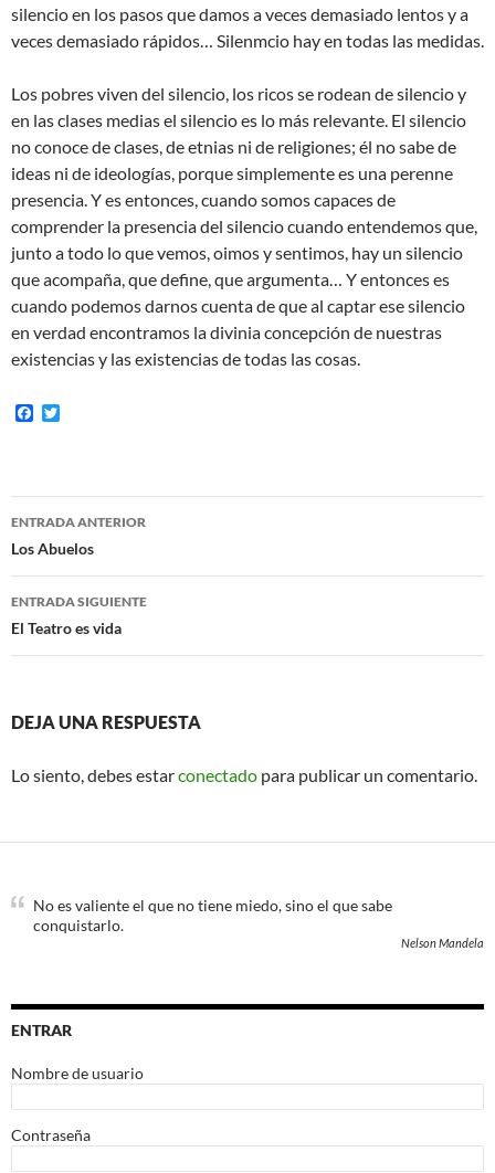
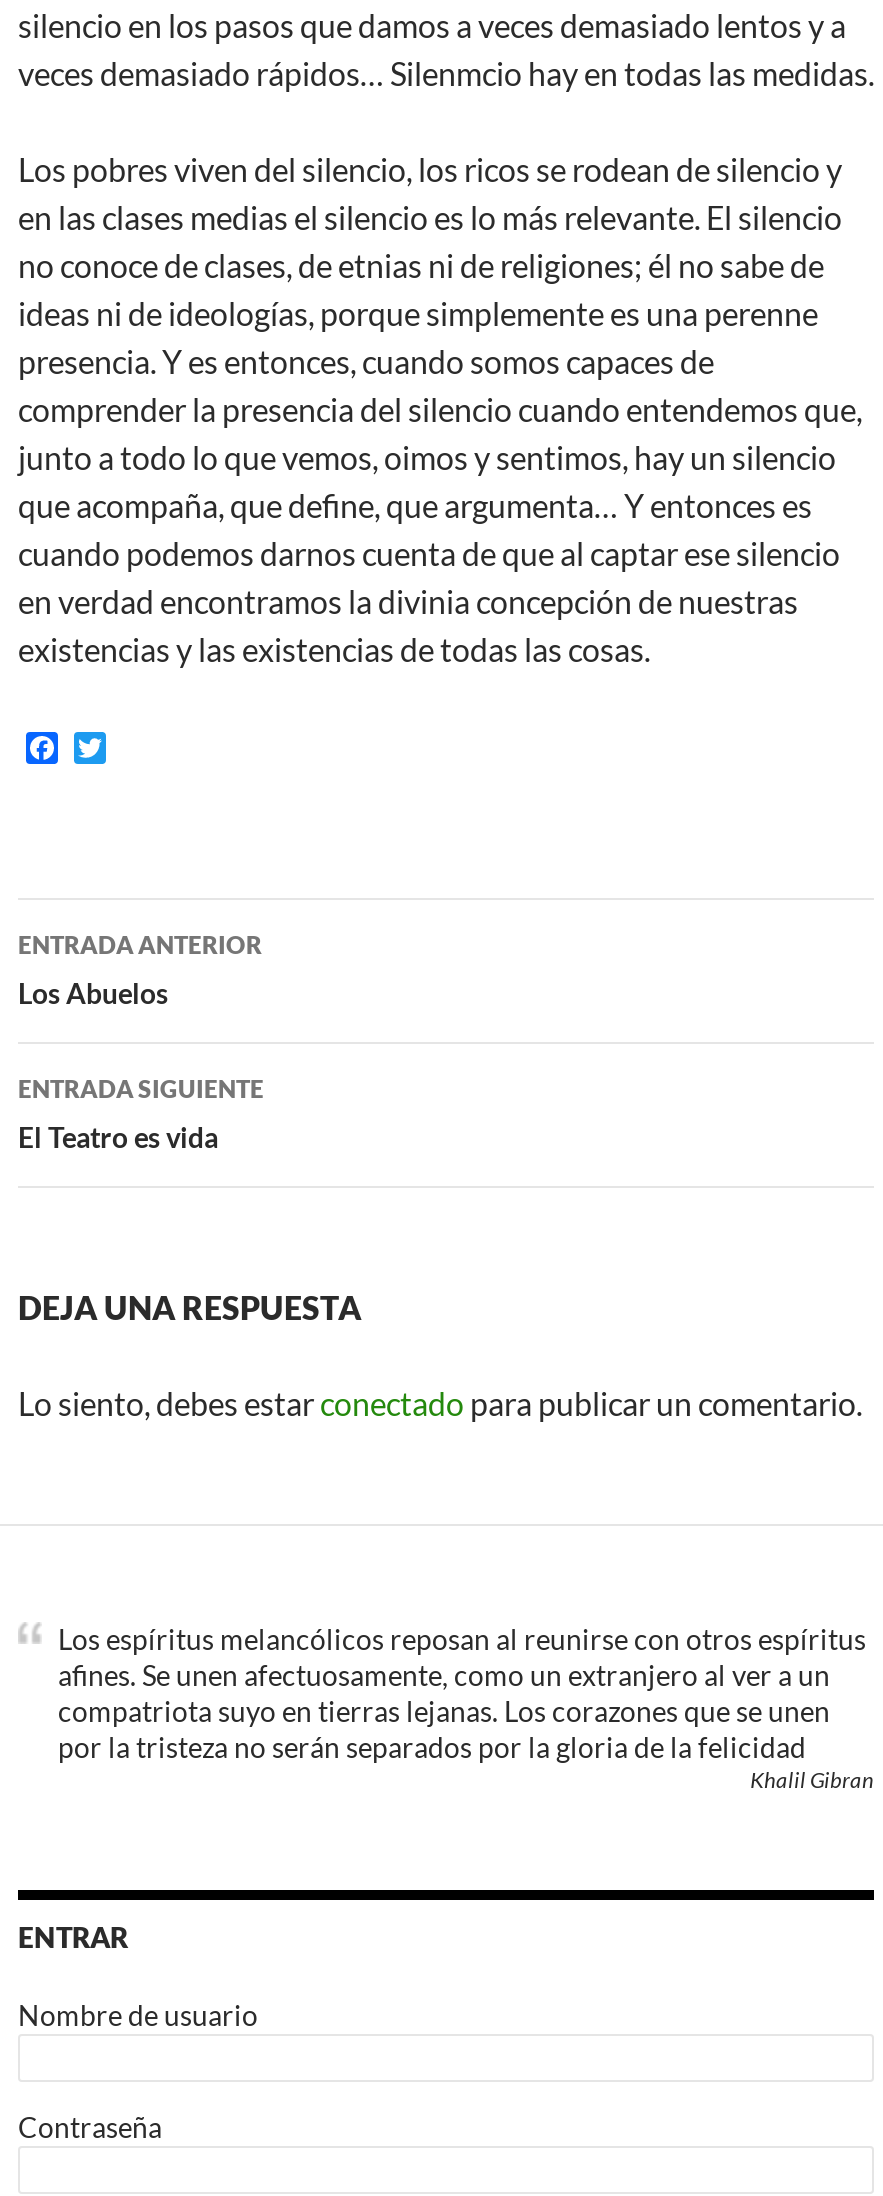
- No es valiente el que no tiene miedo, sino el que sabe
- conquistarlo.
- Nelson Mandela
+ Los espíritus melancólicos reposan al reunirse con otros espíritus
+ afines. Se unen afectuosamente, como un extranjero al ver a un
+ compatriota suyo en tierras lejanas. Los corazones que se unen
+ por la tristeza no serán separados por la gloria de la felicidad
+ Khalil Gibran
